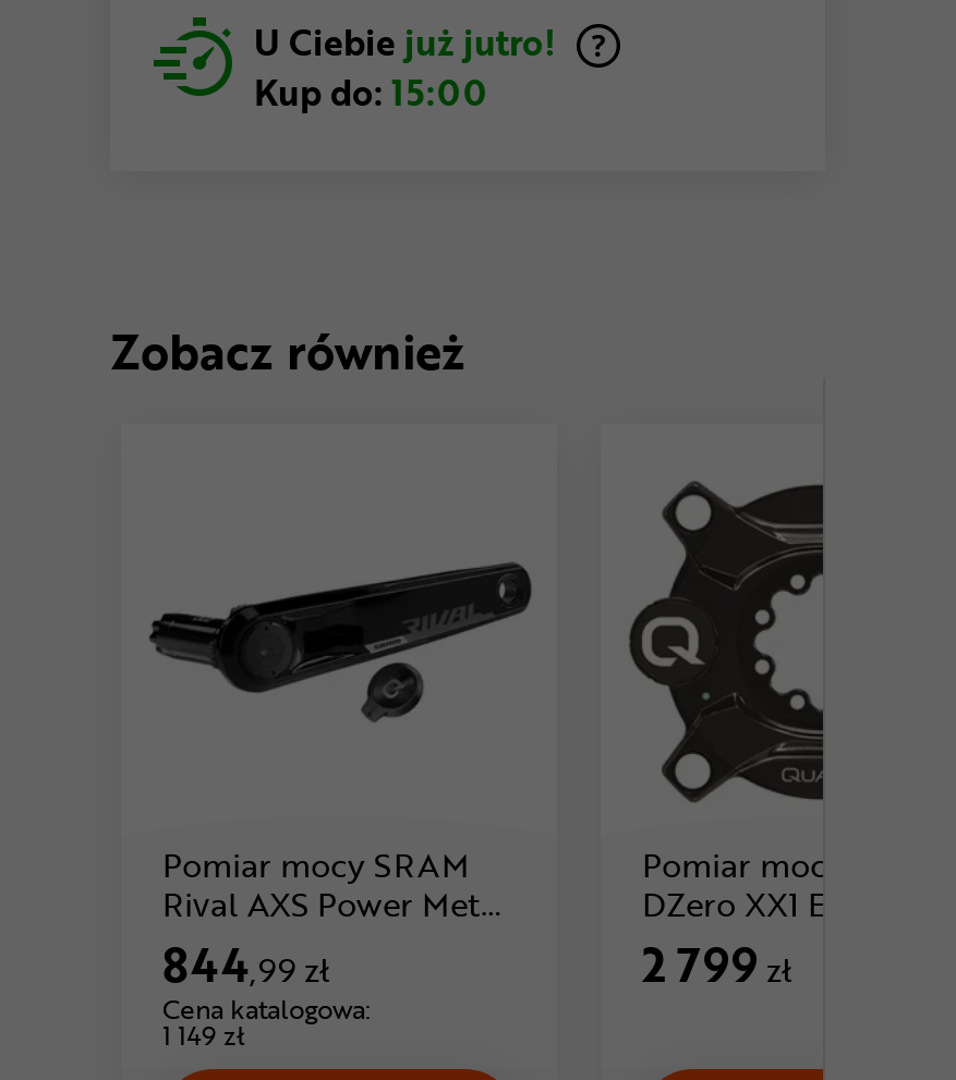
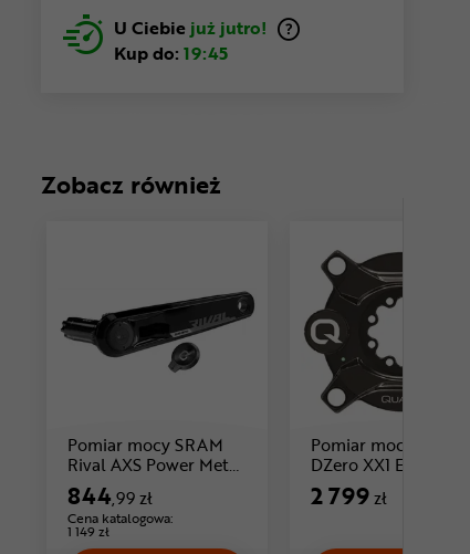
- Kup do: 15:00
+ Kup do: 19:45
